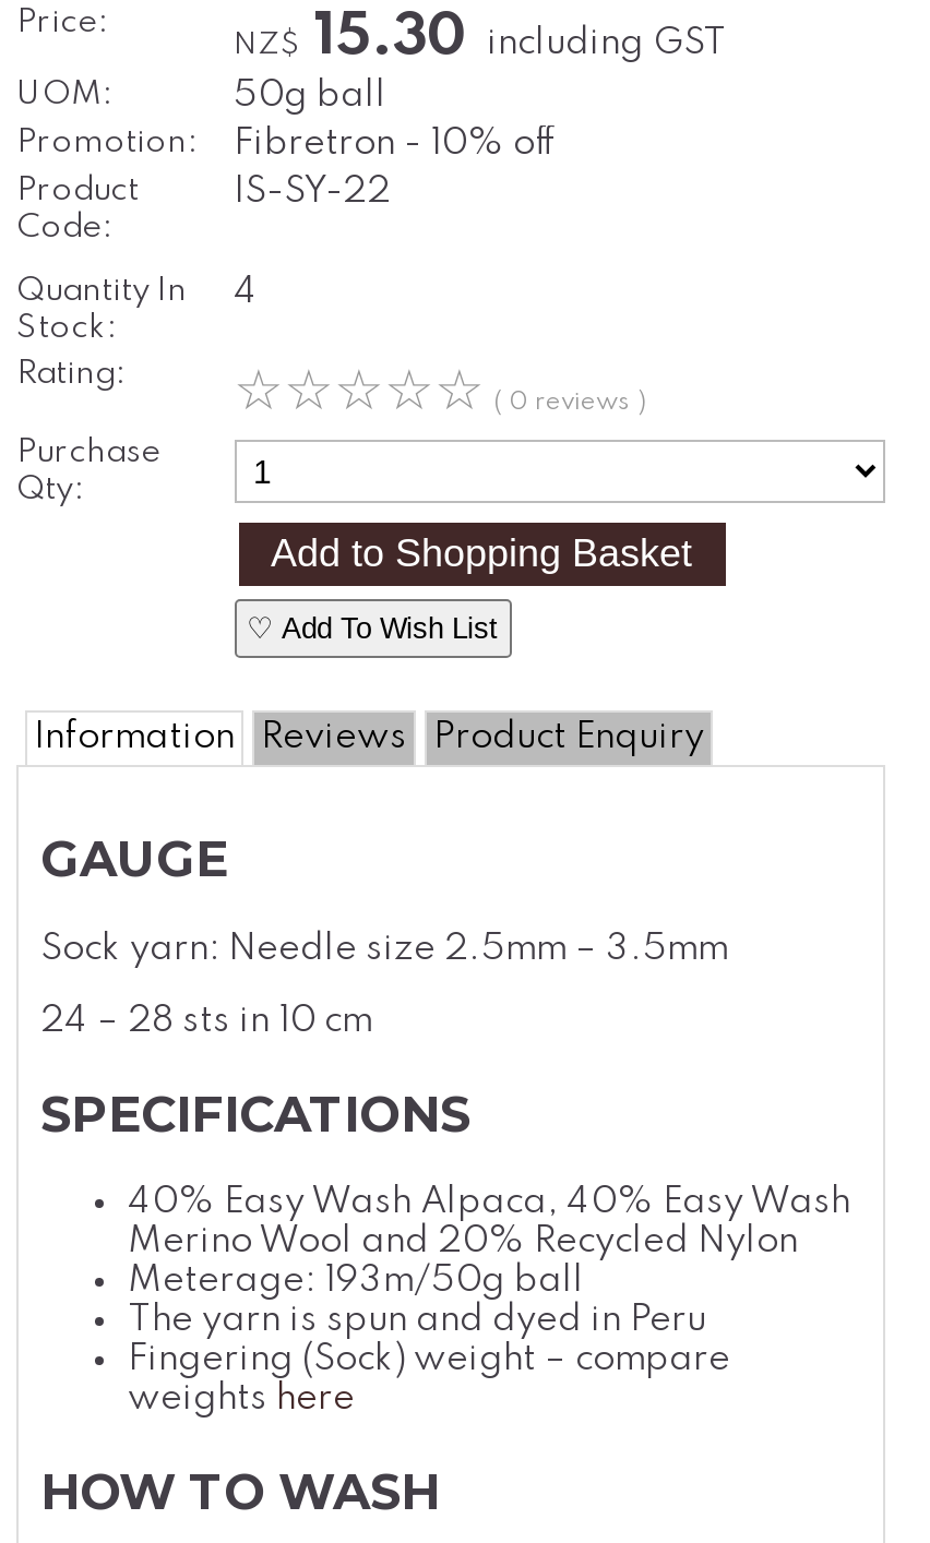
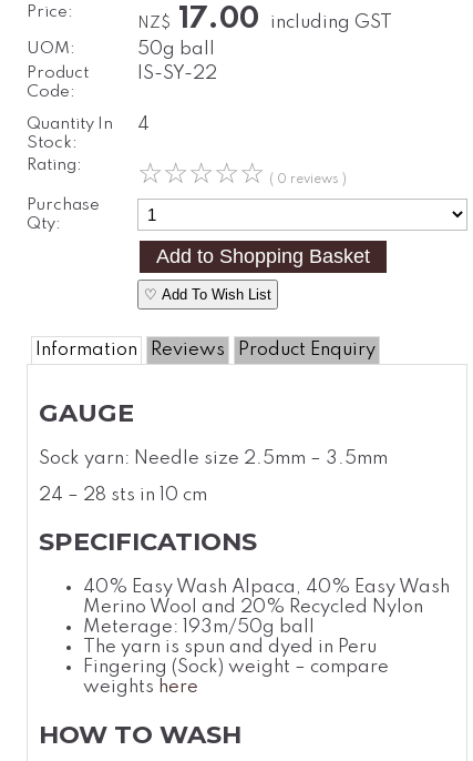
- NZ$ 15.30 including GST
+ NZ$ 17.00 including GST

- Promotion:
- Fibretron - 10% off
